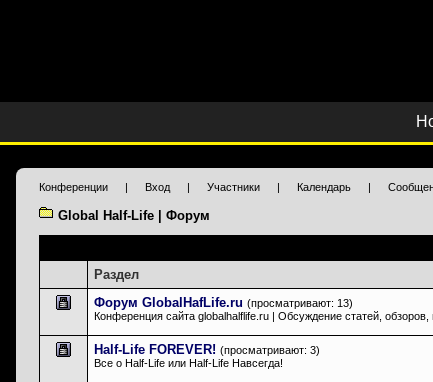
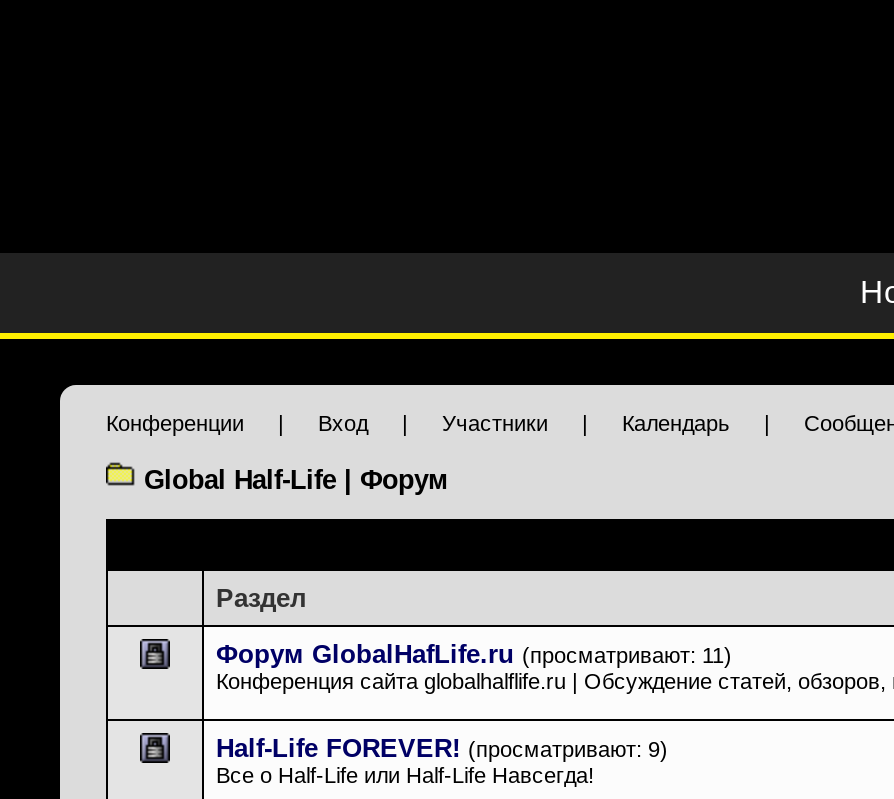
- Форум GlobalHafLife.ru (просматривают: 13)
+ Форум GlobalHafLife.ru (просматривают: 11)

- Half-Life FOREVER! (просматривают: 3)
+ Half-Life FOREVER! (просматривают: 9)
